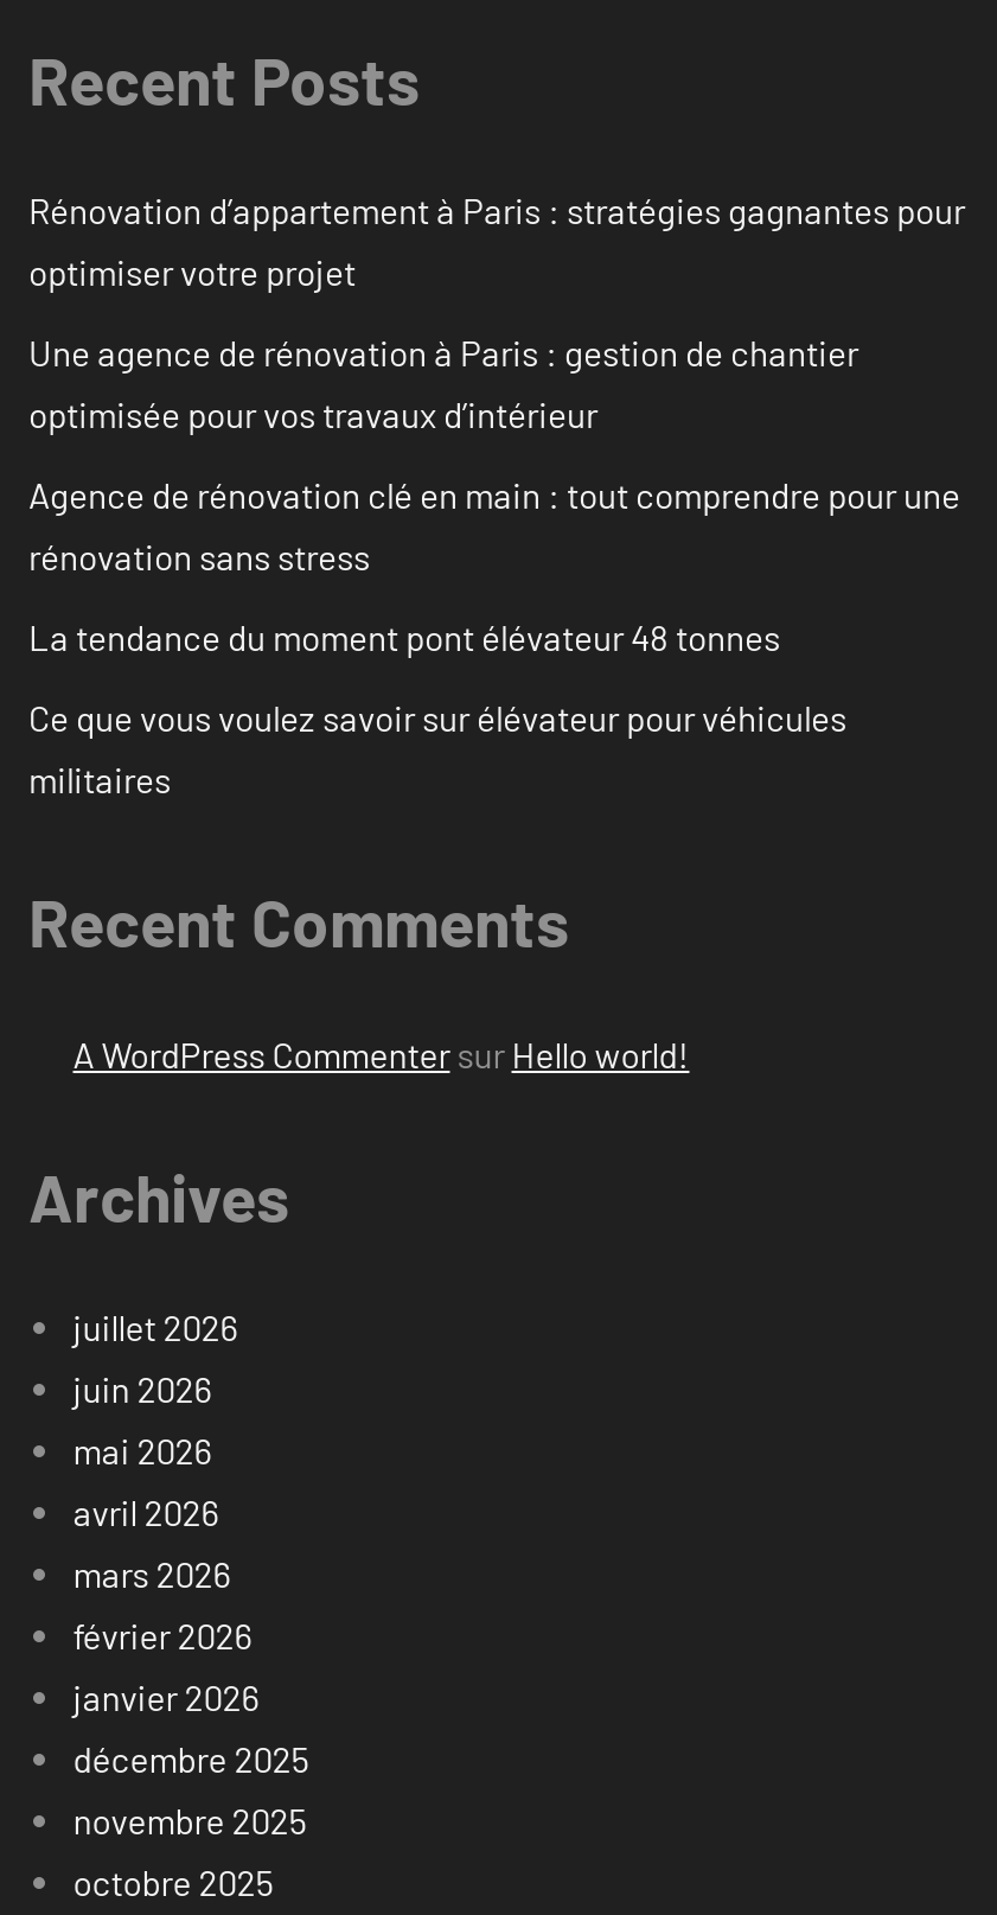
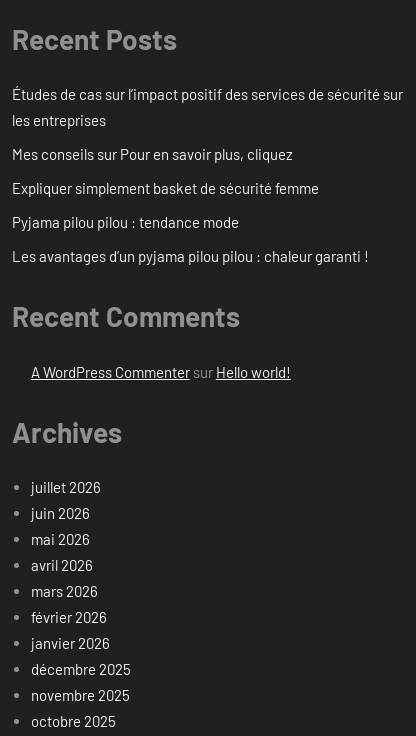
- Rénovation d’appartement à Paris : stratégies gagnantes pour
- optimiser votre projet
+ Études de cas sur l’impact positif des services de sécurité sur
+ les entreprises

- Une agence de rénovation à Paris : gestion de chantier
- optimisée pour vos travaux d’intérieur
+ Mes conseils sur Pour en savoir plus, cliquez

- Agence de rénovation clé en main : tout comprendre pour une
- rénovation sans stress
+ Expliquer simplement basket de sécurité femme

- La tendance du moment pont élévateur 48 tonnes
+ Pyjama pilou pilou : tendance mode

- Ce que vous voulez savoir sur élévateur pour véhicules
- militaires
+ Les avantages d’un pyjama pilou pilou : chaleur garanti !
